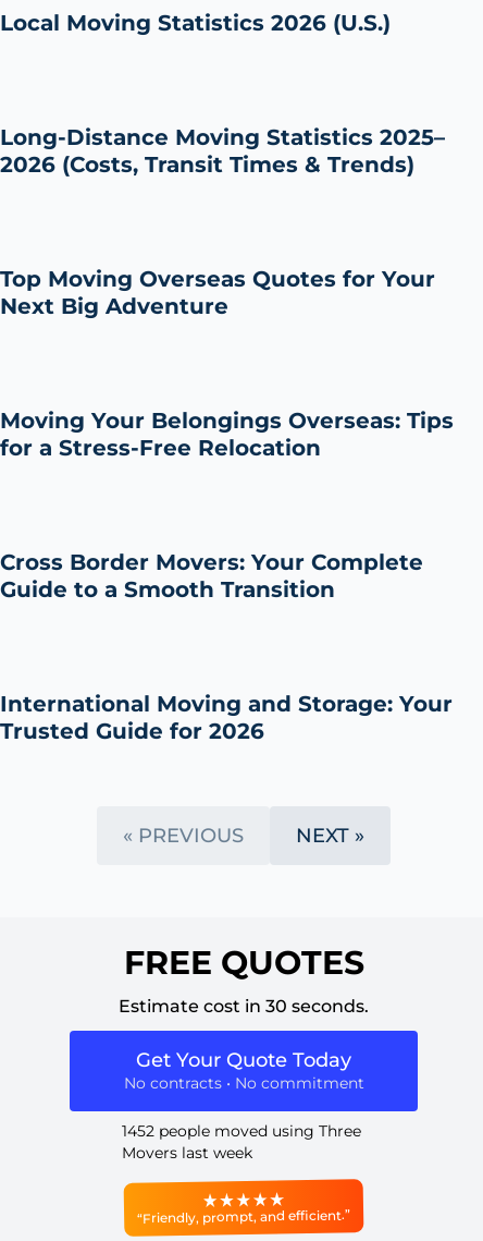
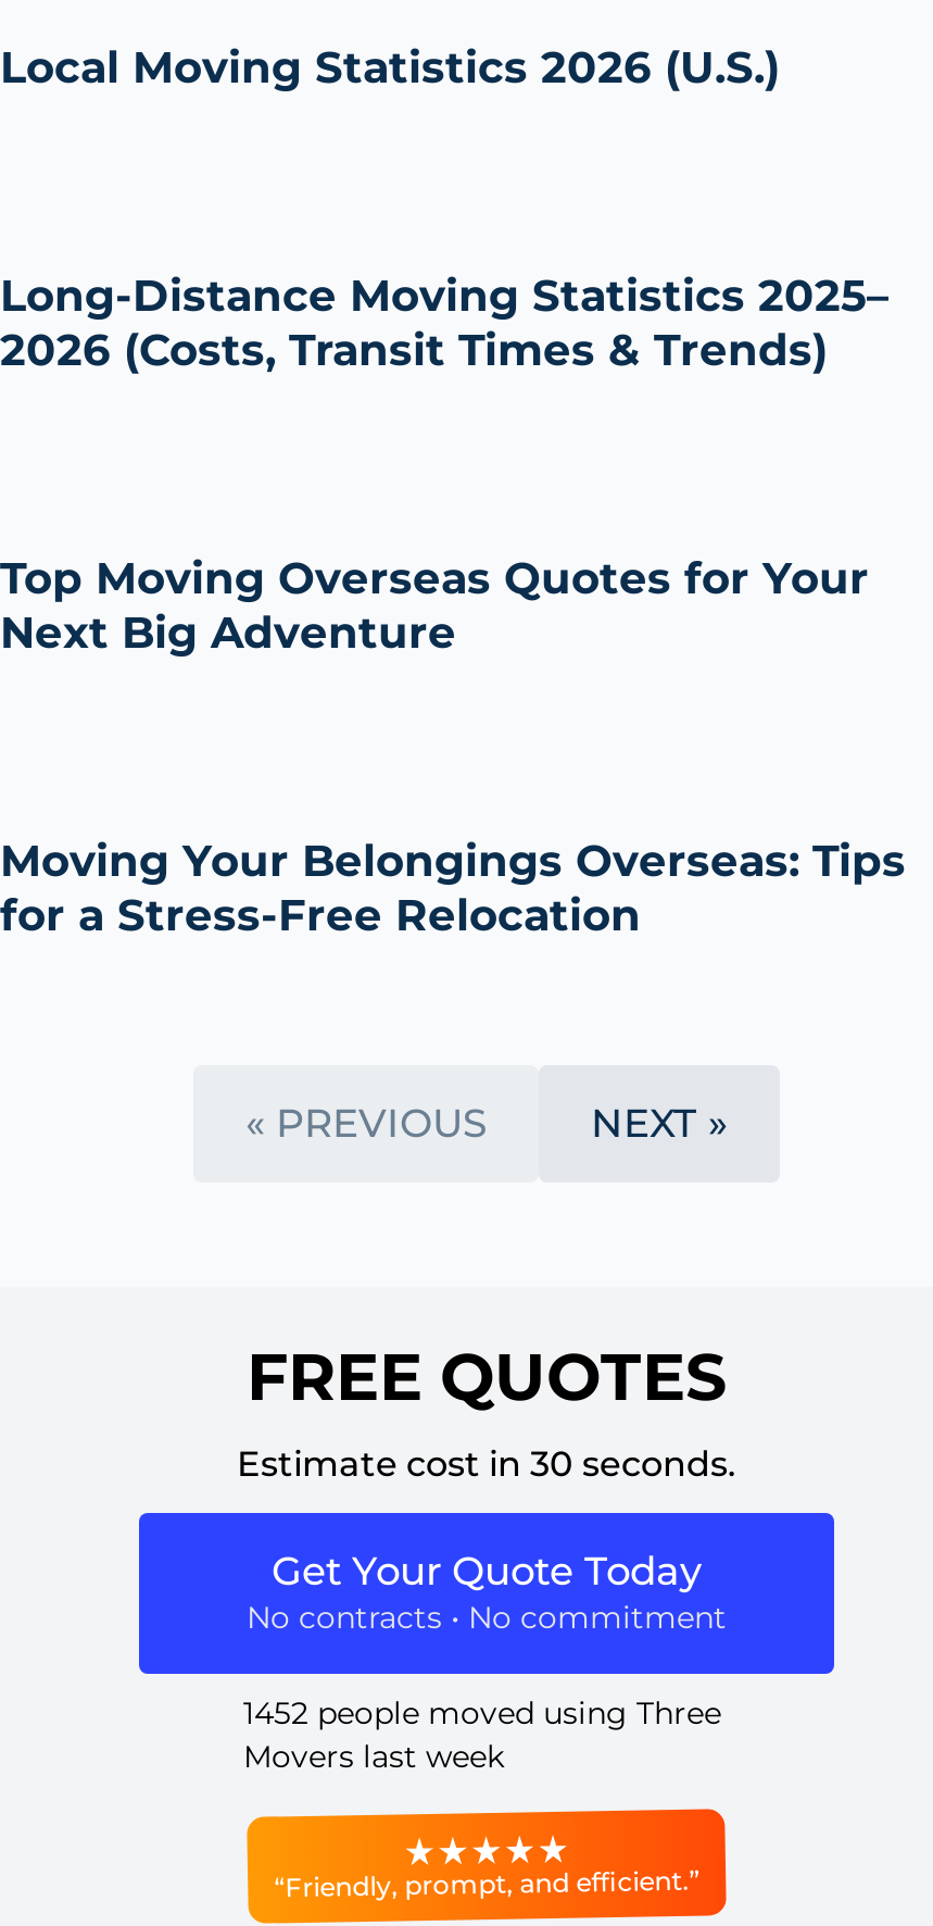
- Cross Border Movers: Your Complete
- Guide to a Smooth Transition

- International Moving and Storage: Your
- Trusted Guide for 2026
